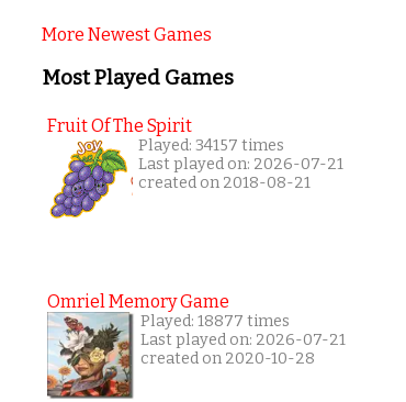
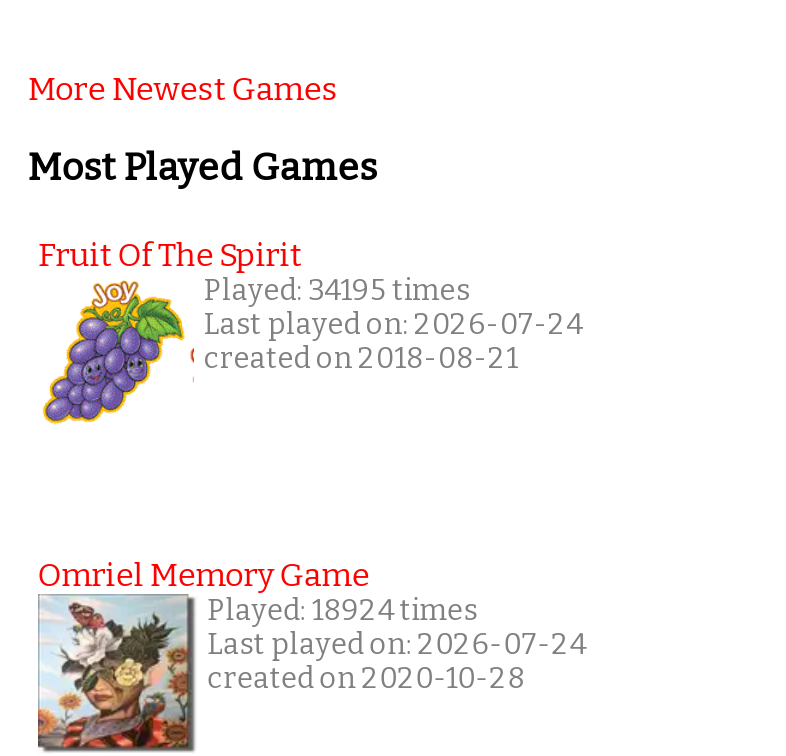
- Played: 34157 times
+ Played: 34195 times

- Last played on: 2026-07-21
+ Last played on: 2026-07-24

- Played: 18877 times
+ Played: 18924 times

- Last played on: 2026-07-21
+ Last played on: 2026-07-24
